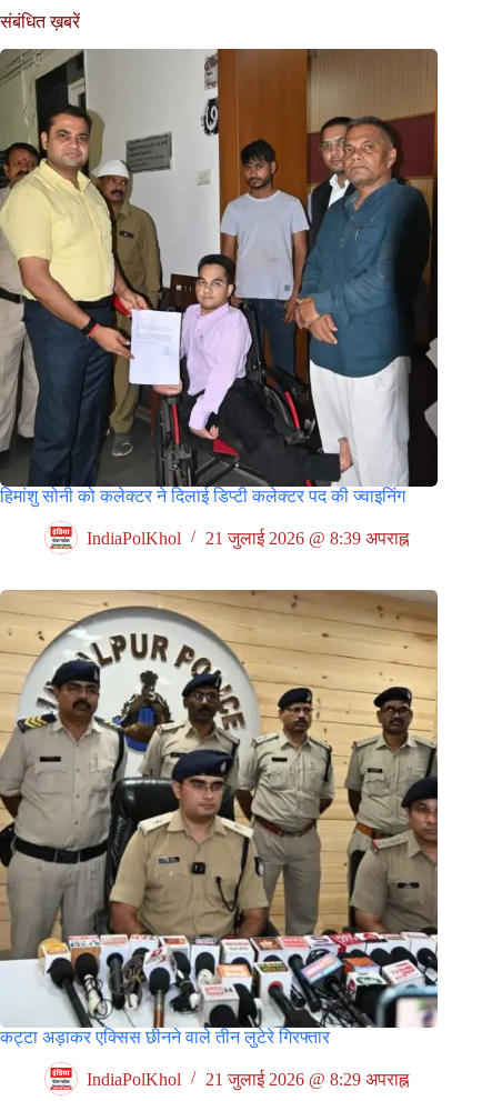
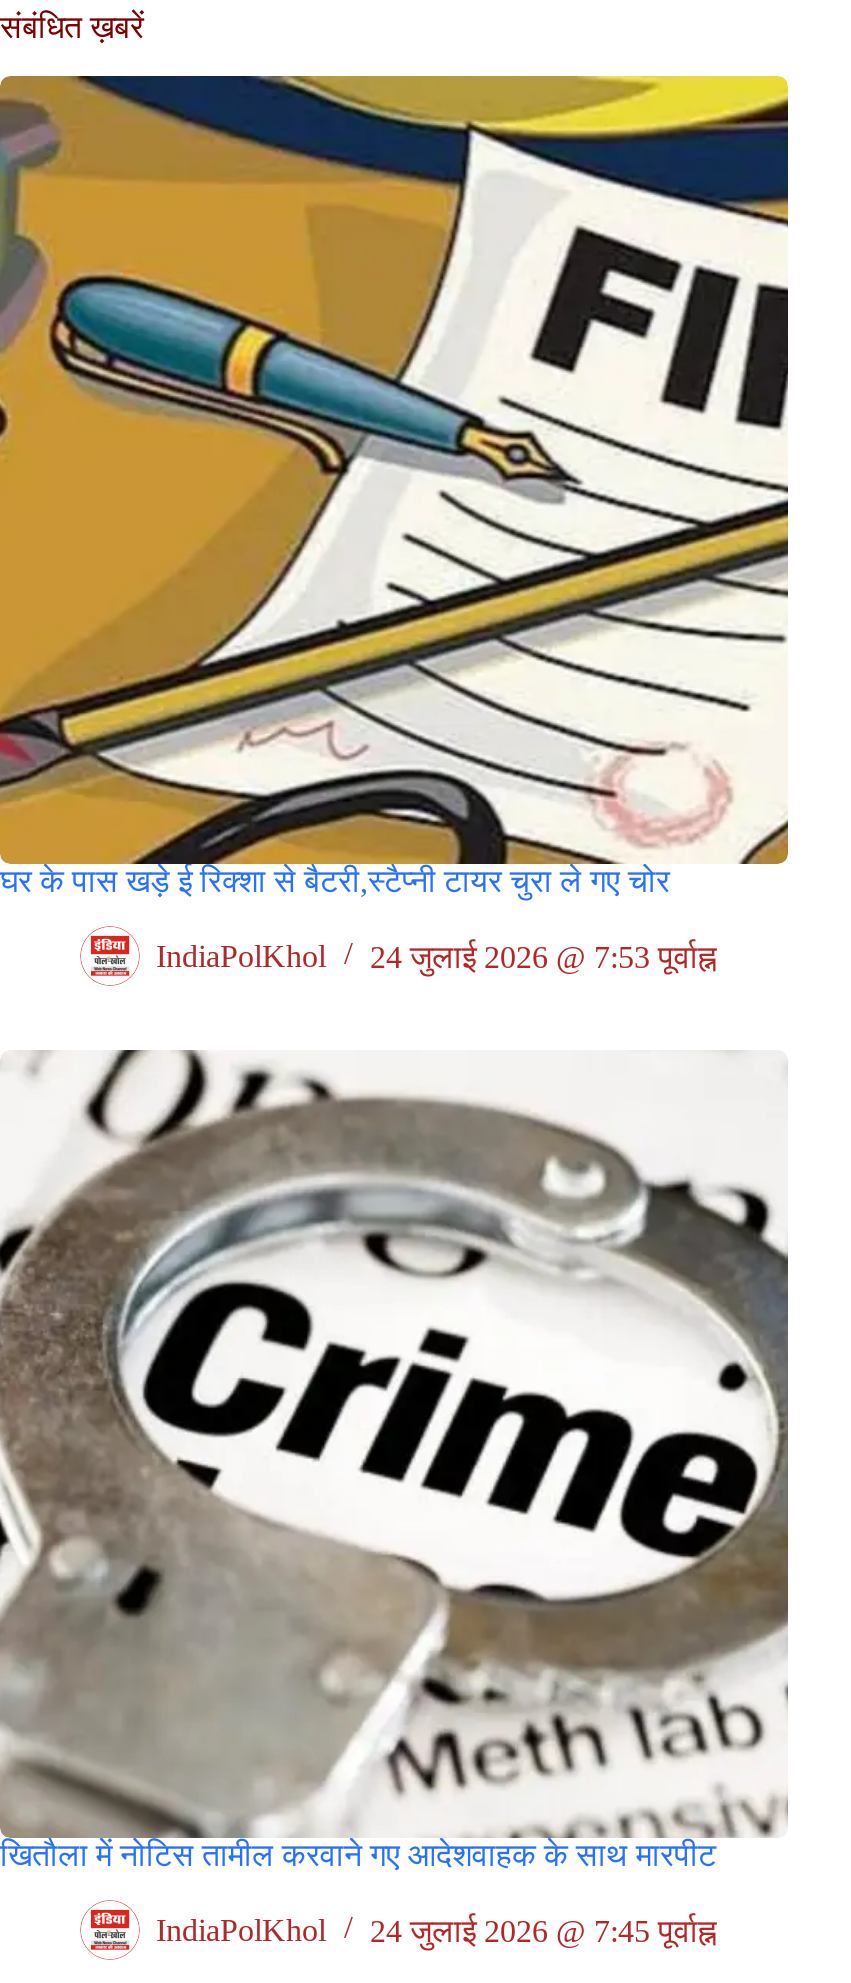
- [image]
- हिमांशु सोनी को कलेक्टर ने दिलाई डिप्टी कलेक्टर पद की ज्वाइनिंग
+ [image]
+ घर के पास खड़े ई रिक्शा से बैटरी,स्टैप्नी टायर चुरा ले गए चोर

- IndiaPolKhol 21 जुलाई 2026 @ 8:39 अपराह्न
+ IndiaPolKhol 24 जुलाई 2026 @ 7:53 पूर्वाह्न

- [image]
- कट्टा अड़ाकर एक्सिस छीनने वाले तीन लुटेरे गिरफ्तार
+ [image]
+ खितौला में नोटिस तामील करवाने गए आदेशवाहक के साथ मारपीट

- IndiaPolKhol 21 जुलाई 2026 @ 8:29 अपराह्न
+ IndiaPolKhol 24 जुलाई 2026 @ 7:45 पूर्वाह्न
